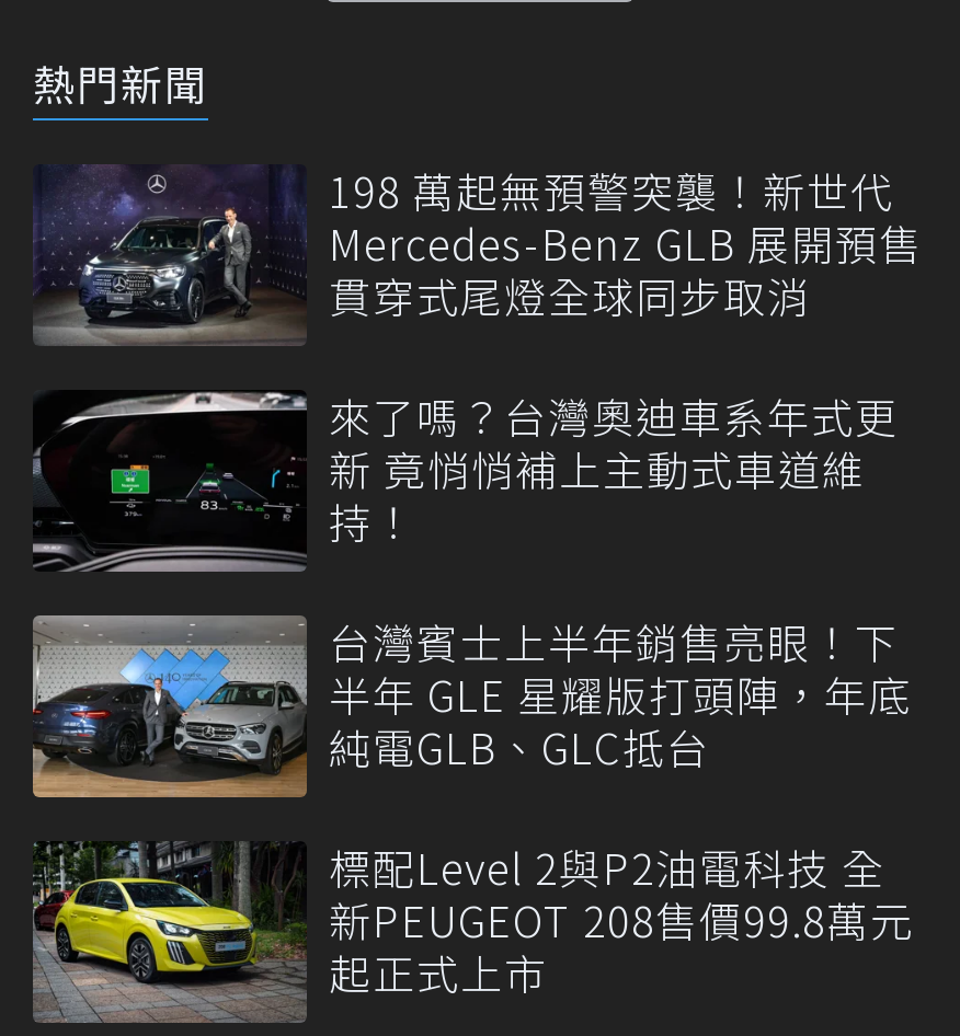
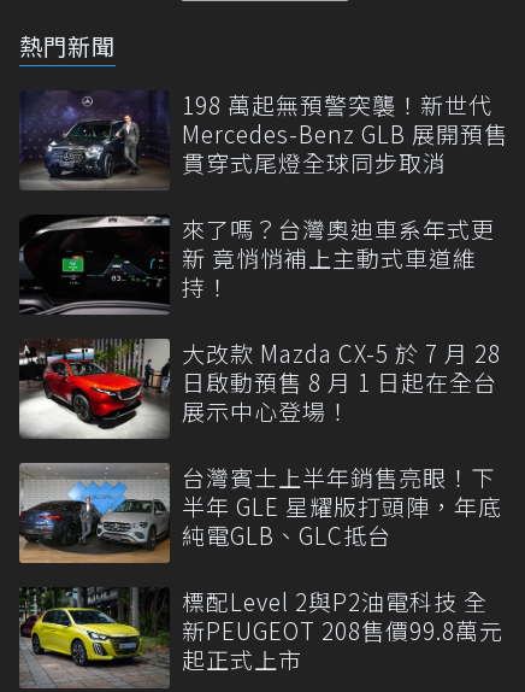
+ [image]
+ 大改款 Mazda CX-5 於 7 月 28
+ 日啟動預售 8 月 1 日起在全台
+ 展示中心登場！
